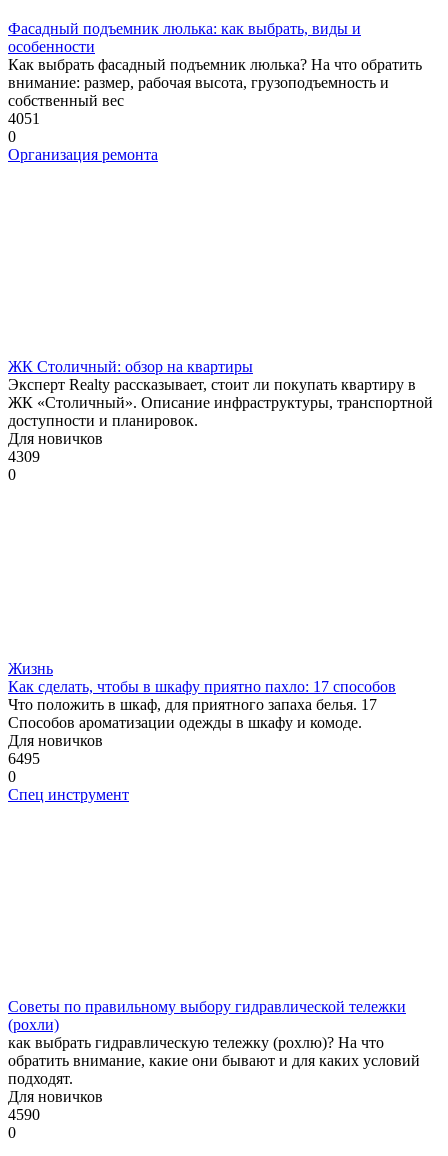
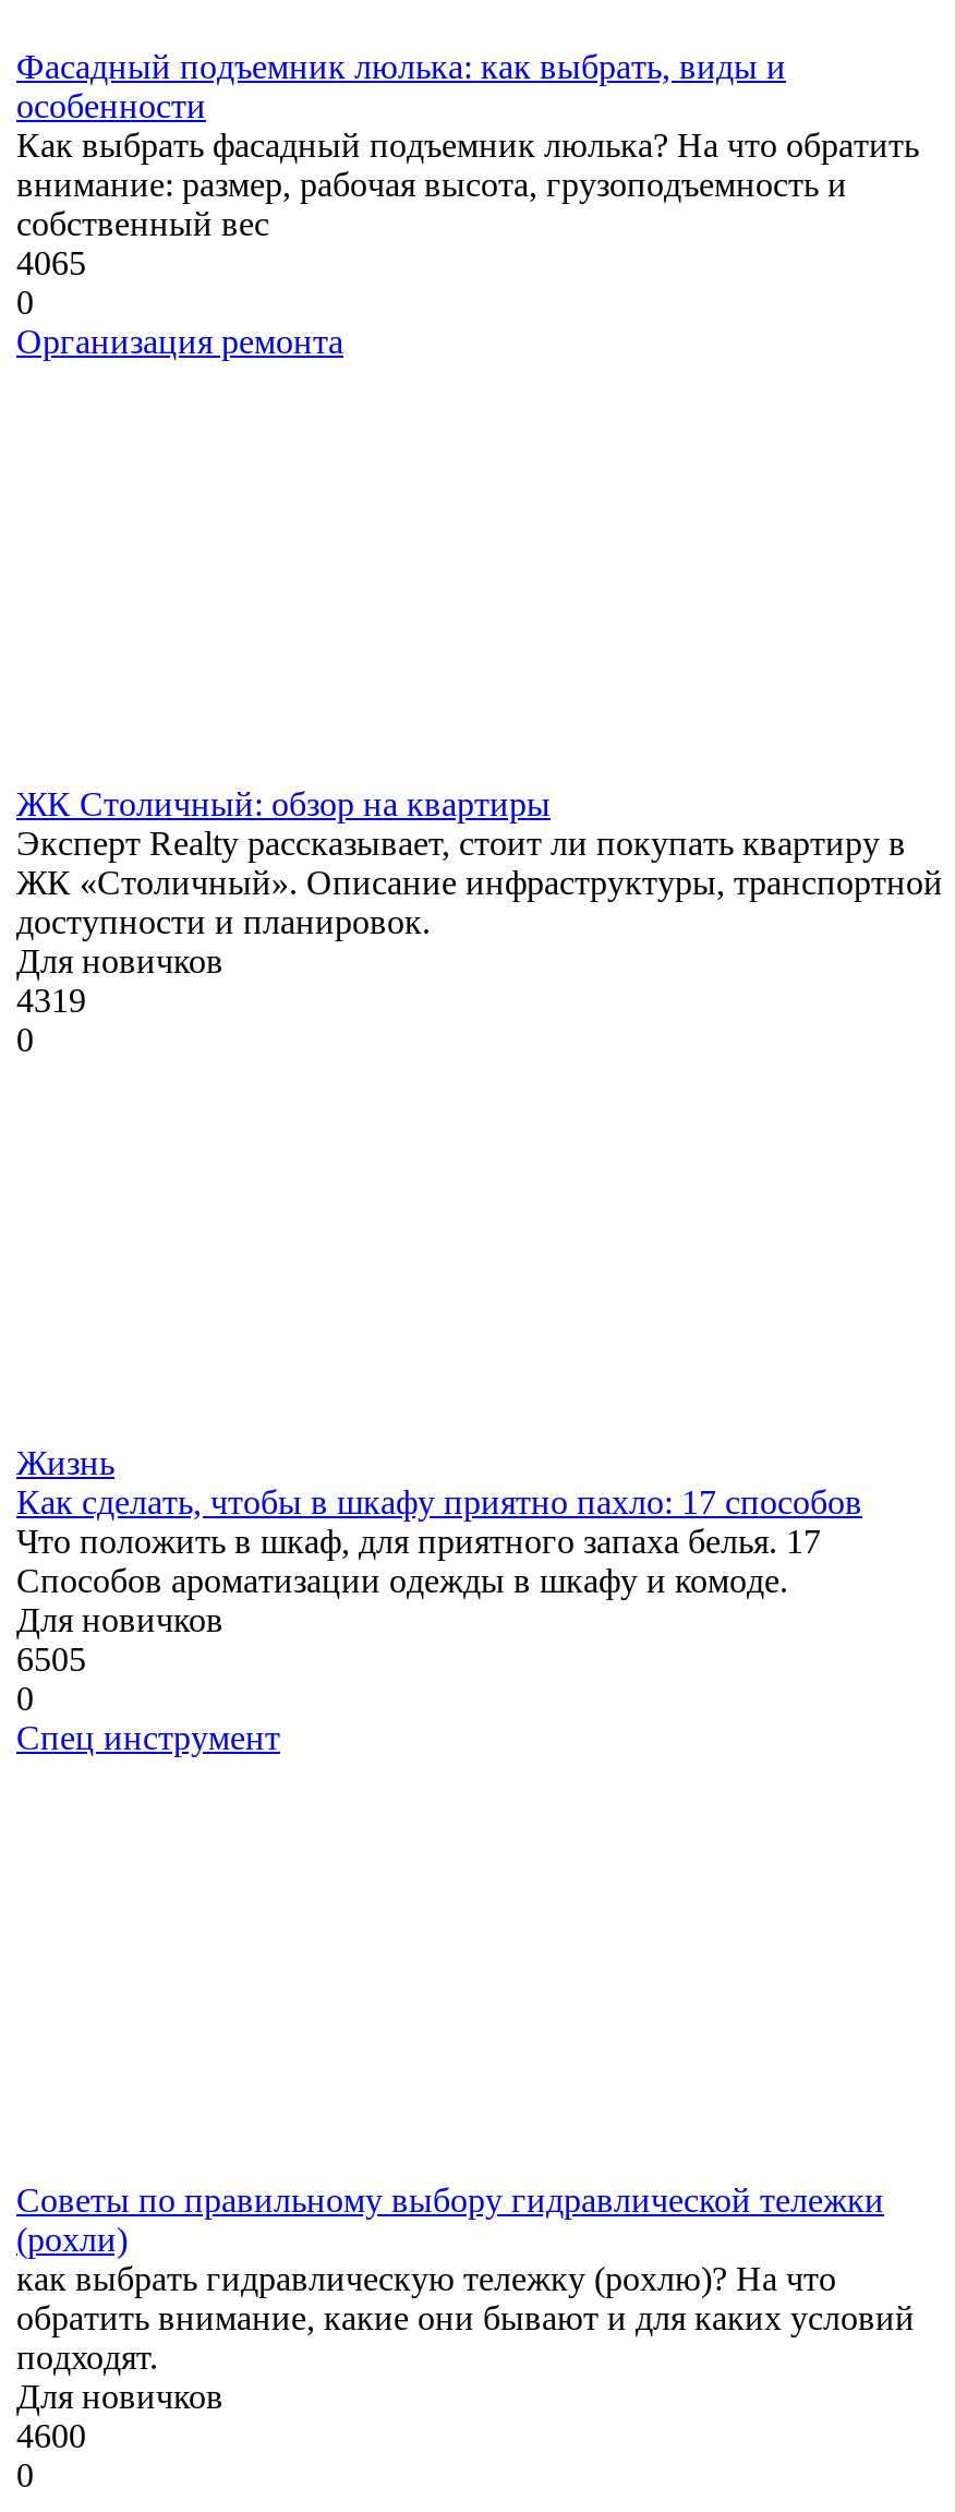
- 4051
+ 4065

- 4309
+ 4319

- 6495
+ 6505

- 4590
+ 4600
